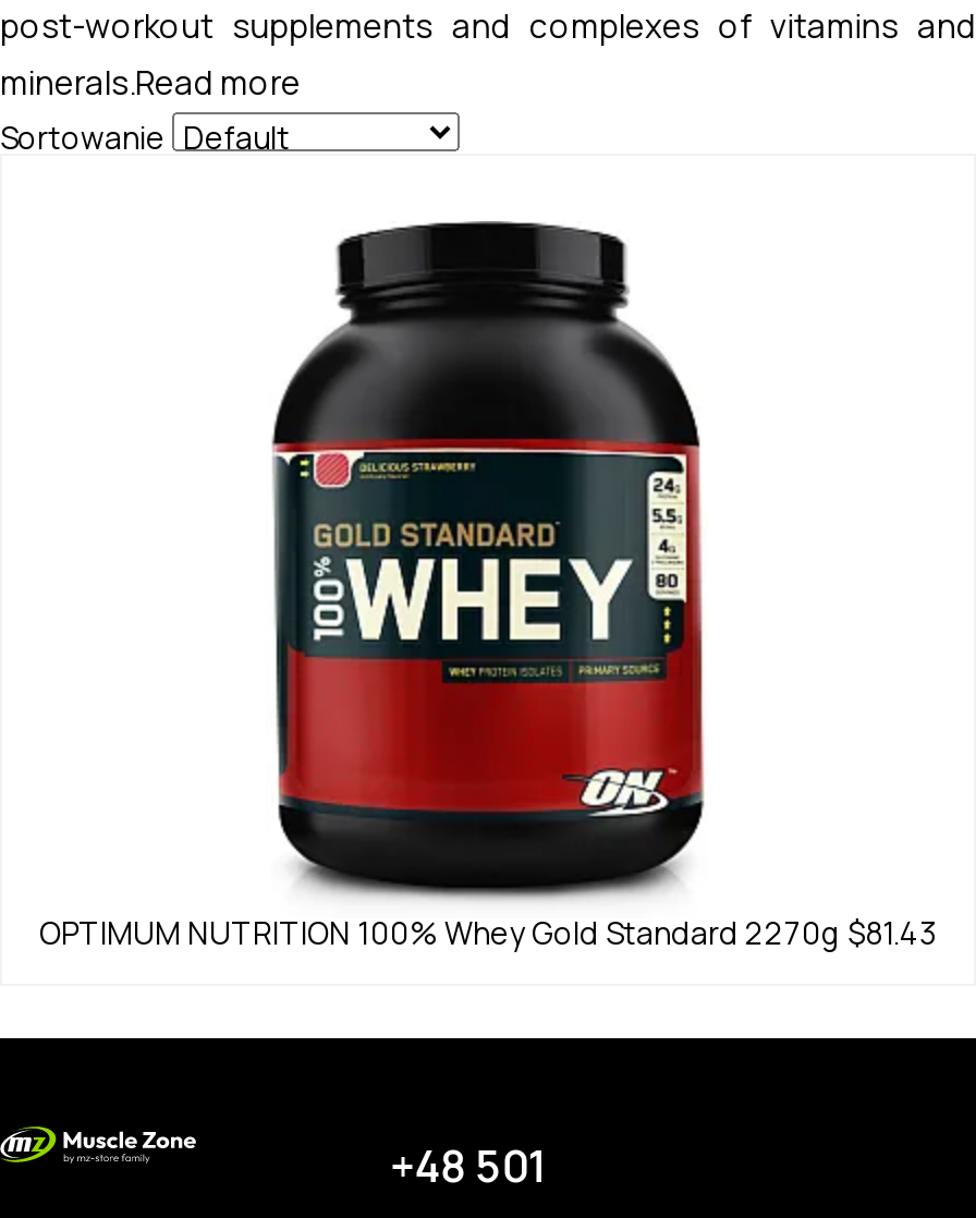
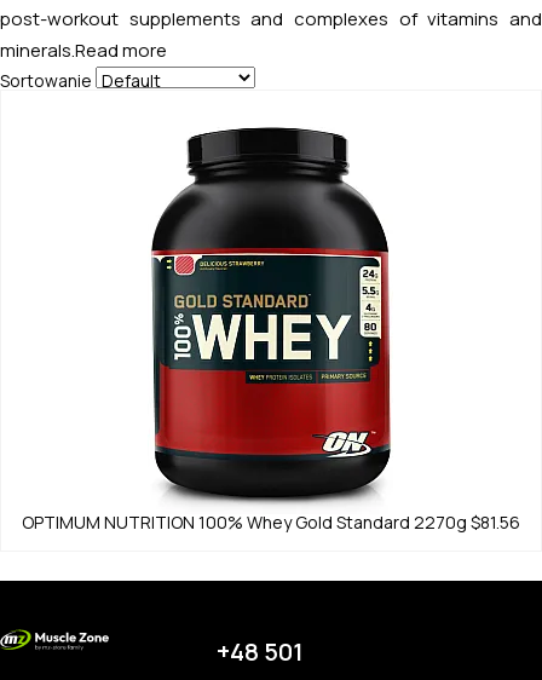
- OPTIMUM NUTRITION 100% Whey Gold Standard 2270g $81.43
+ OPTIMUM NUTRITION 100% Whey Gold Standard 2270g $81.56
